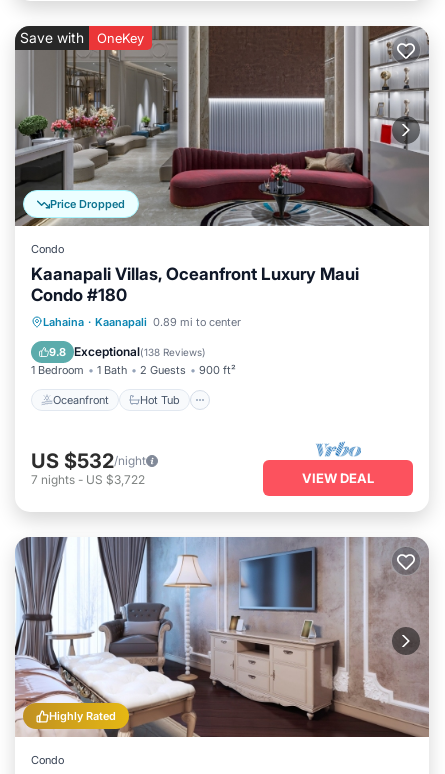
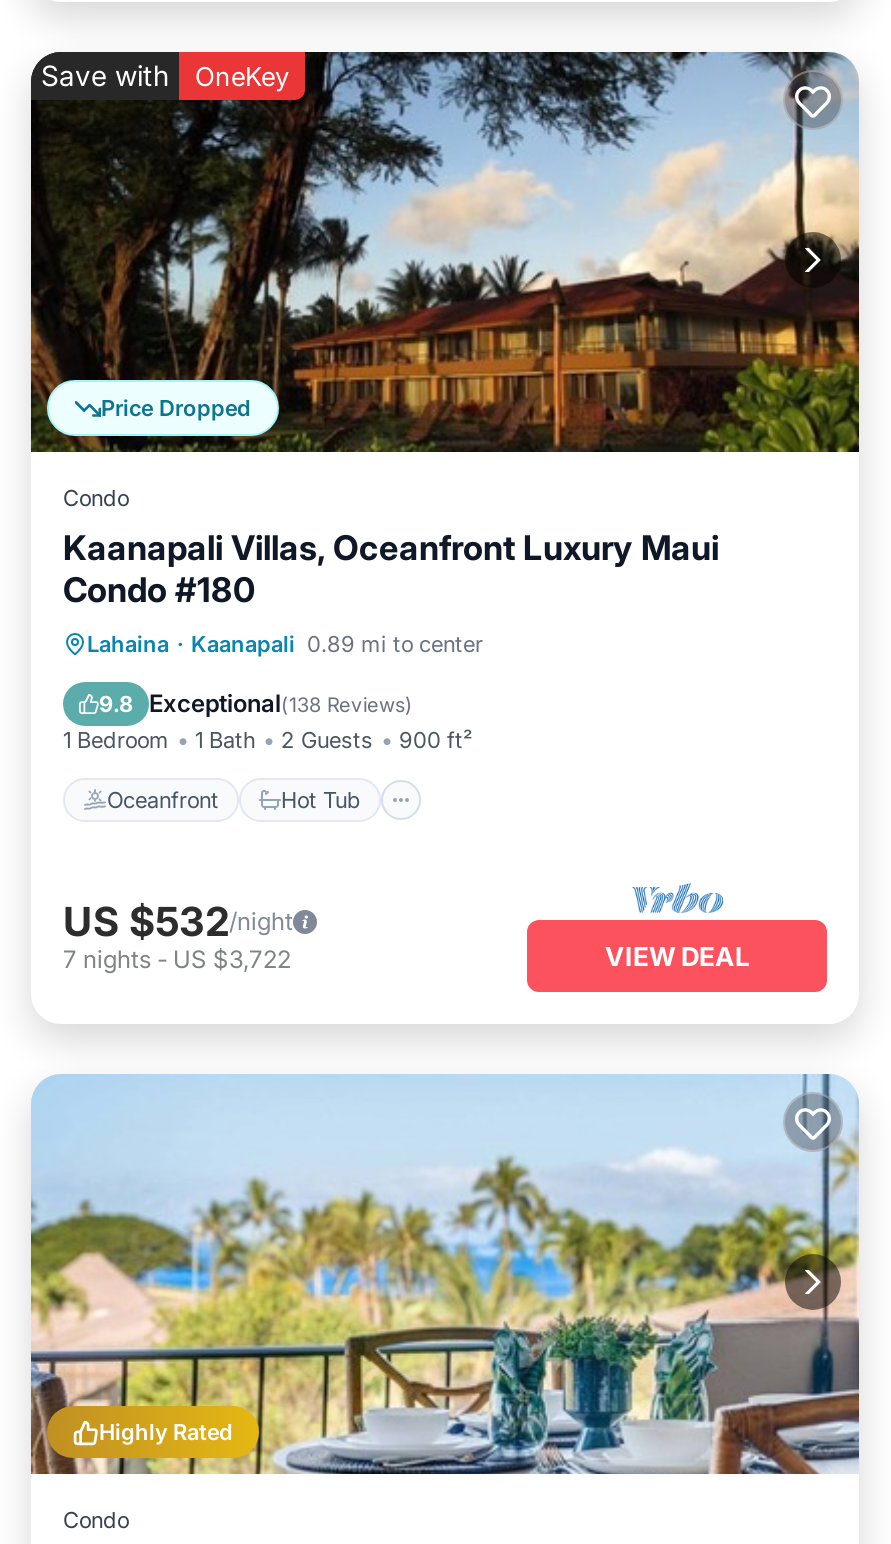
- [image]
+ [image]

- [image]
+ [image]
